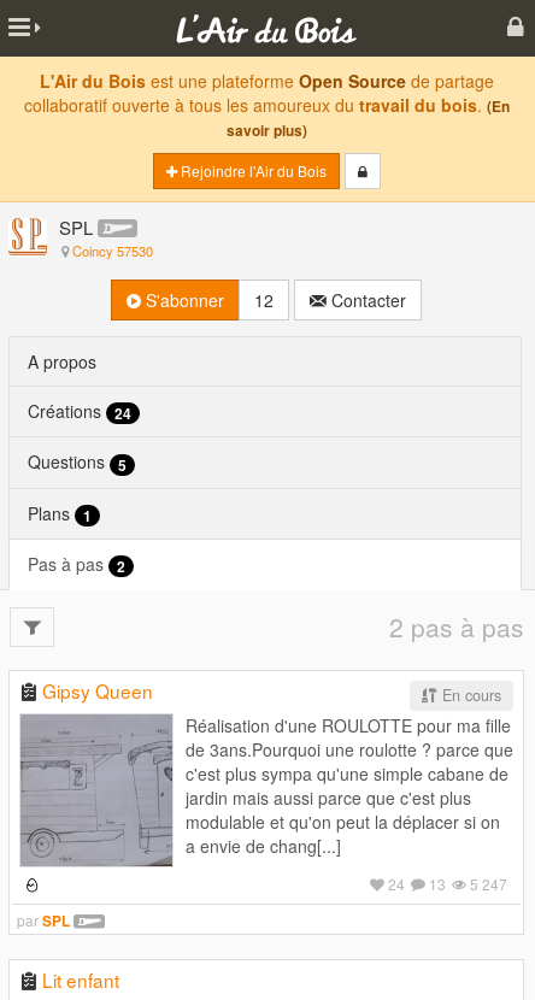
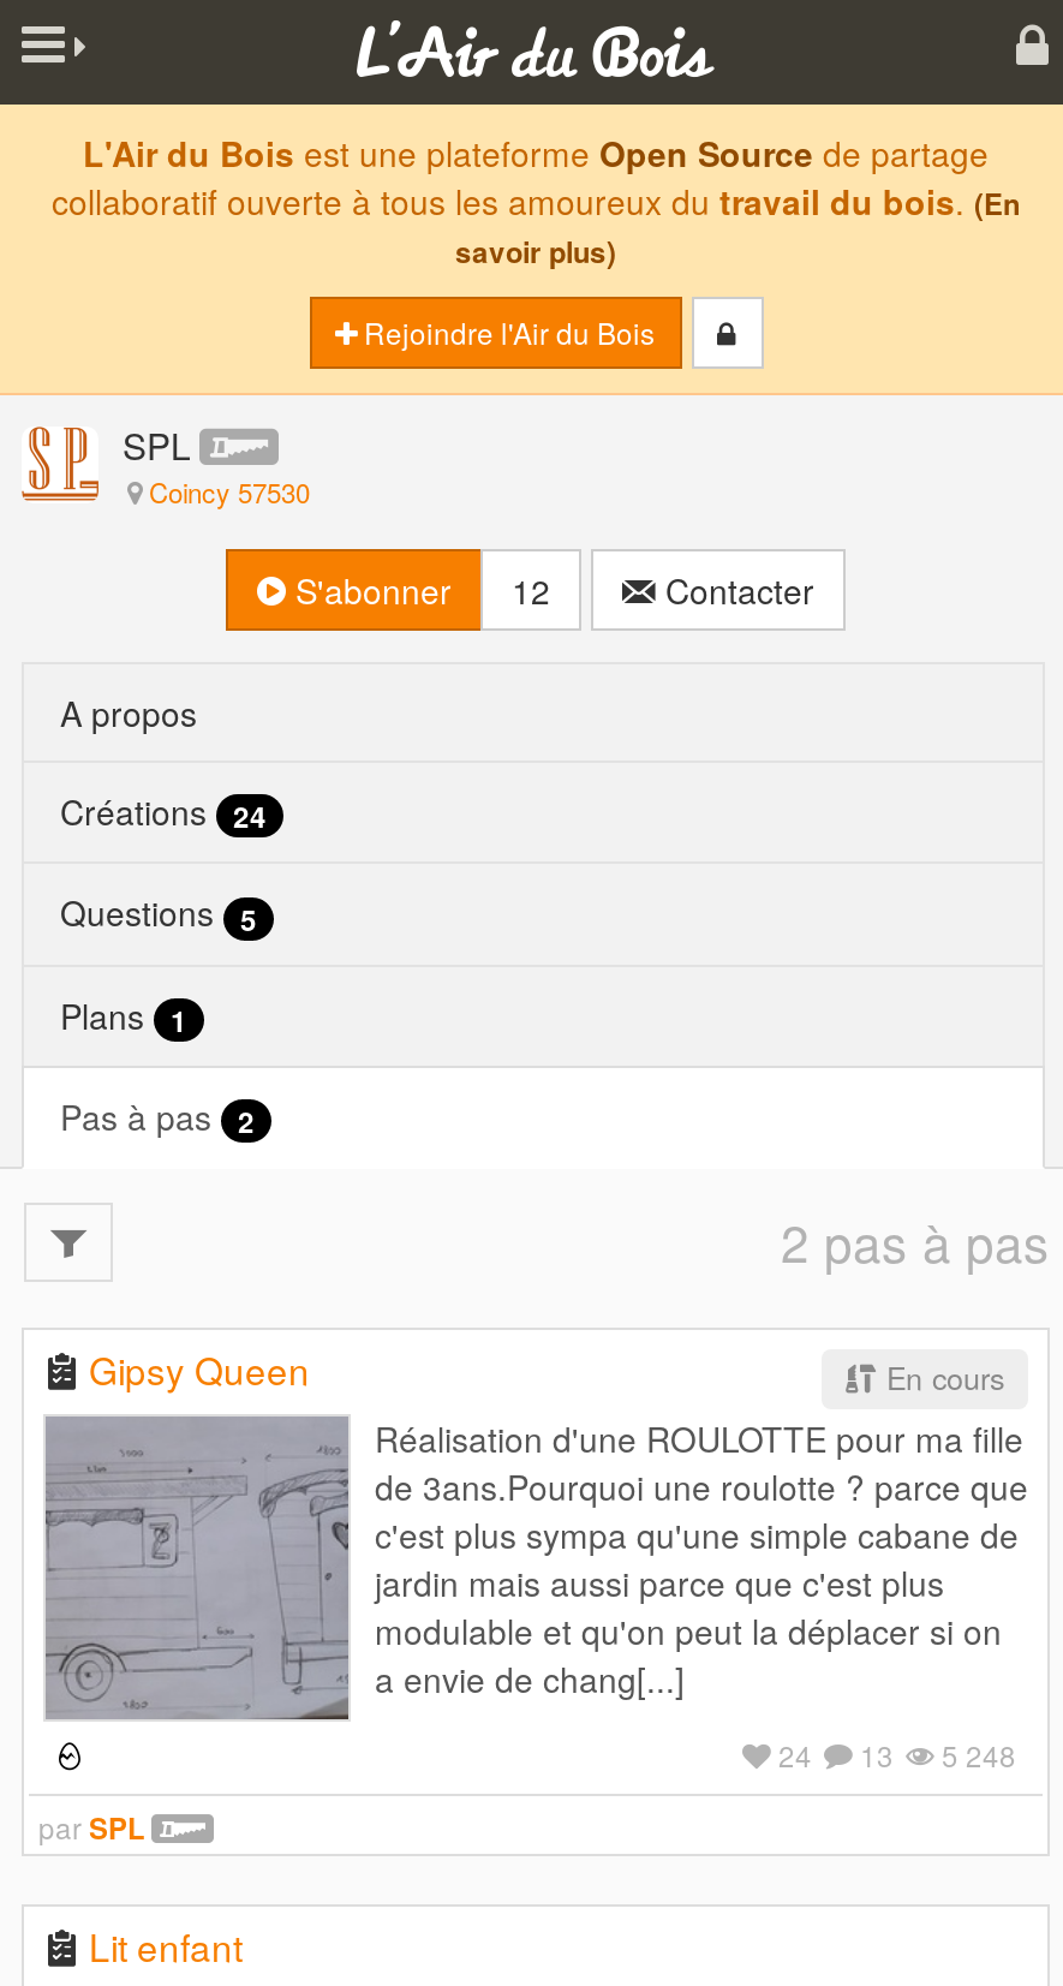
- 24 13 5 247
+ 24 13 5 248
